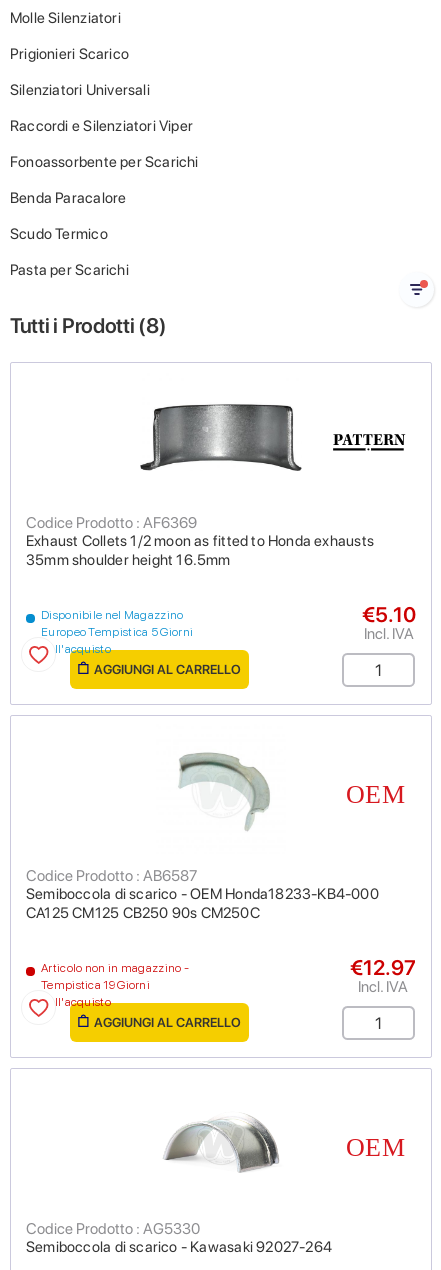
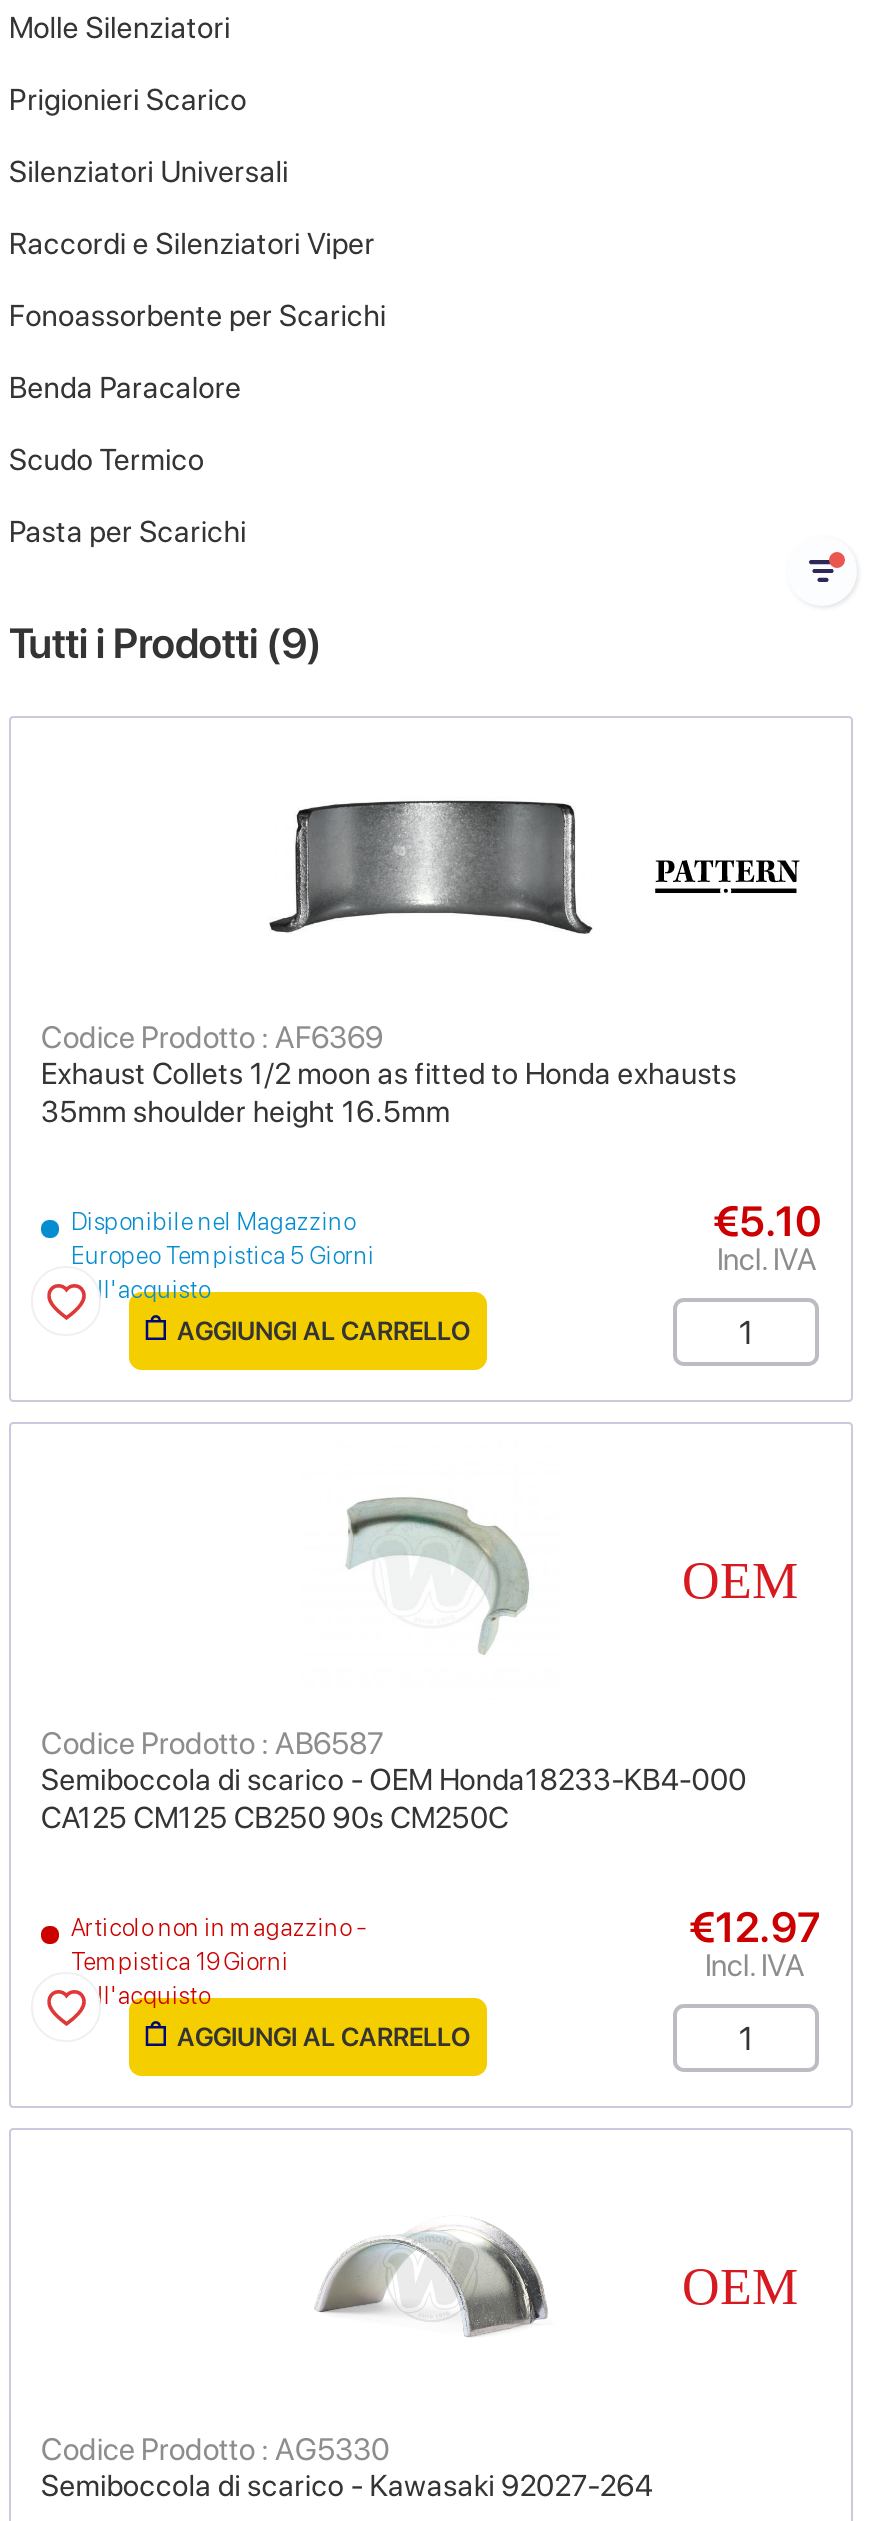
- Tutti i Prodotti (8)
+ Tutti i Prodotti (9)
